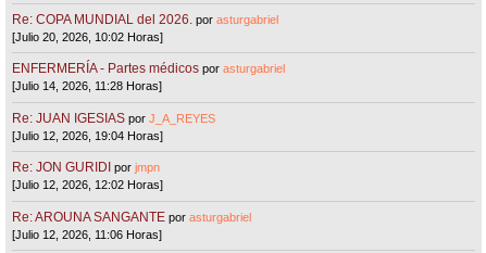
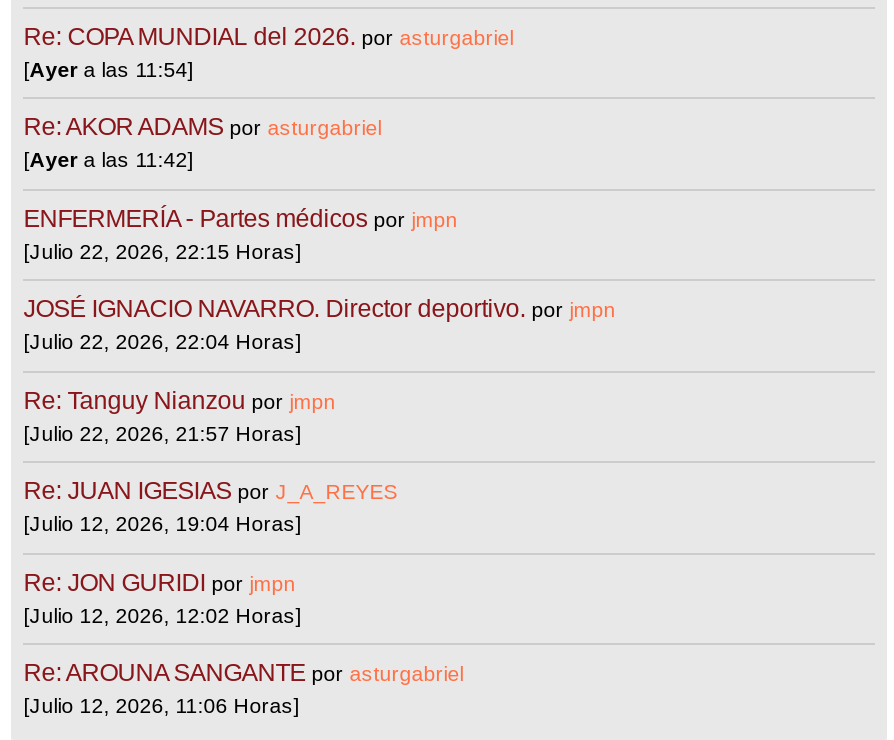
- [Julio 20, 2026, 10:02 Horas]
- ENFERMERÍA - Partes médicos por asturgabriel
- [Julio 14, 2026, 11:28 Horas]
+ [Ayer a las 11:54]
+ Re: AKOR ADAMS por asturgabriel
+ [Ayer a las 11:42]
+ ENFERMERÍA - Partes médicos por jmpn
+ [Julio 22, 2026, 22:15 Horas]
+ JOSÉ IGNACIO NAVARRO. Director deportivo. por jmpn
+ [Julio 22, 2026, 22:04 Horas]
+ Re: Tanguy Nianzou por jmpn
+ [Julio 22, 2026, 21:57 Horas]
